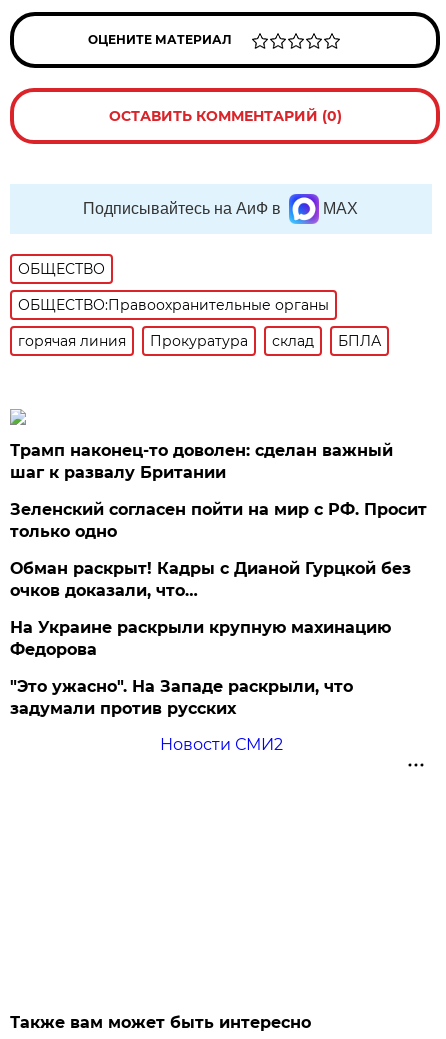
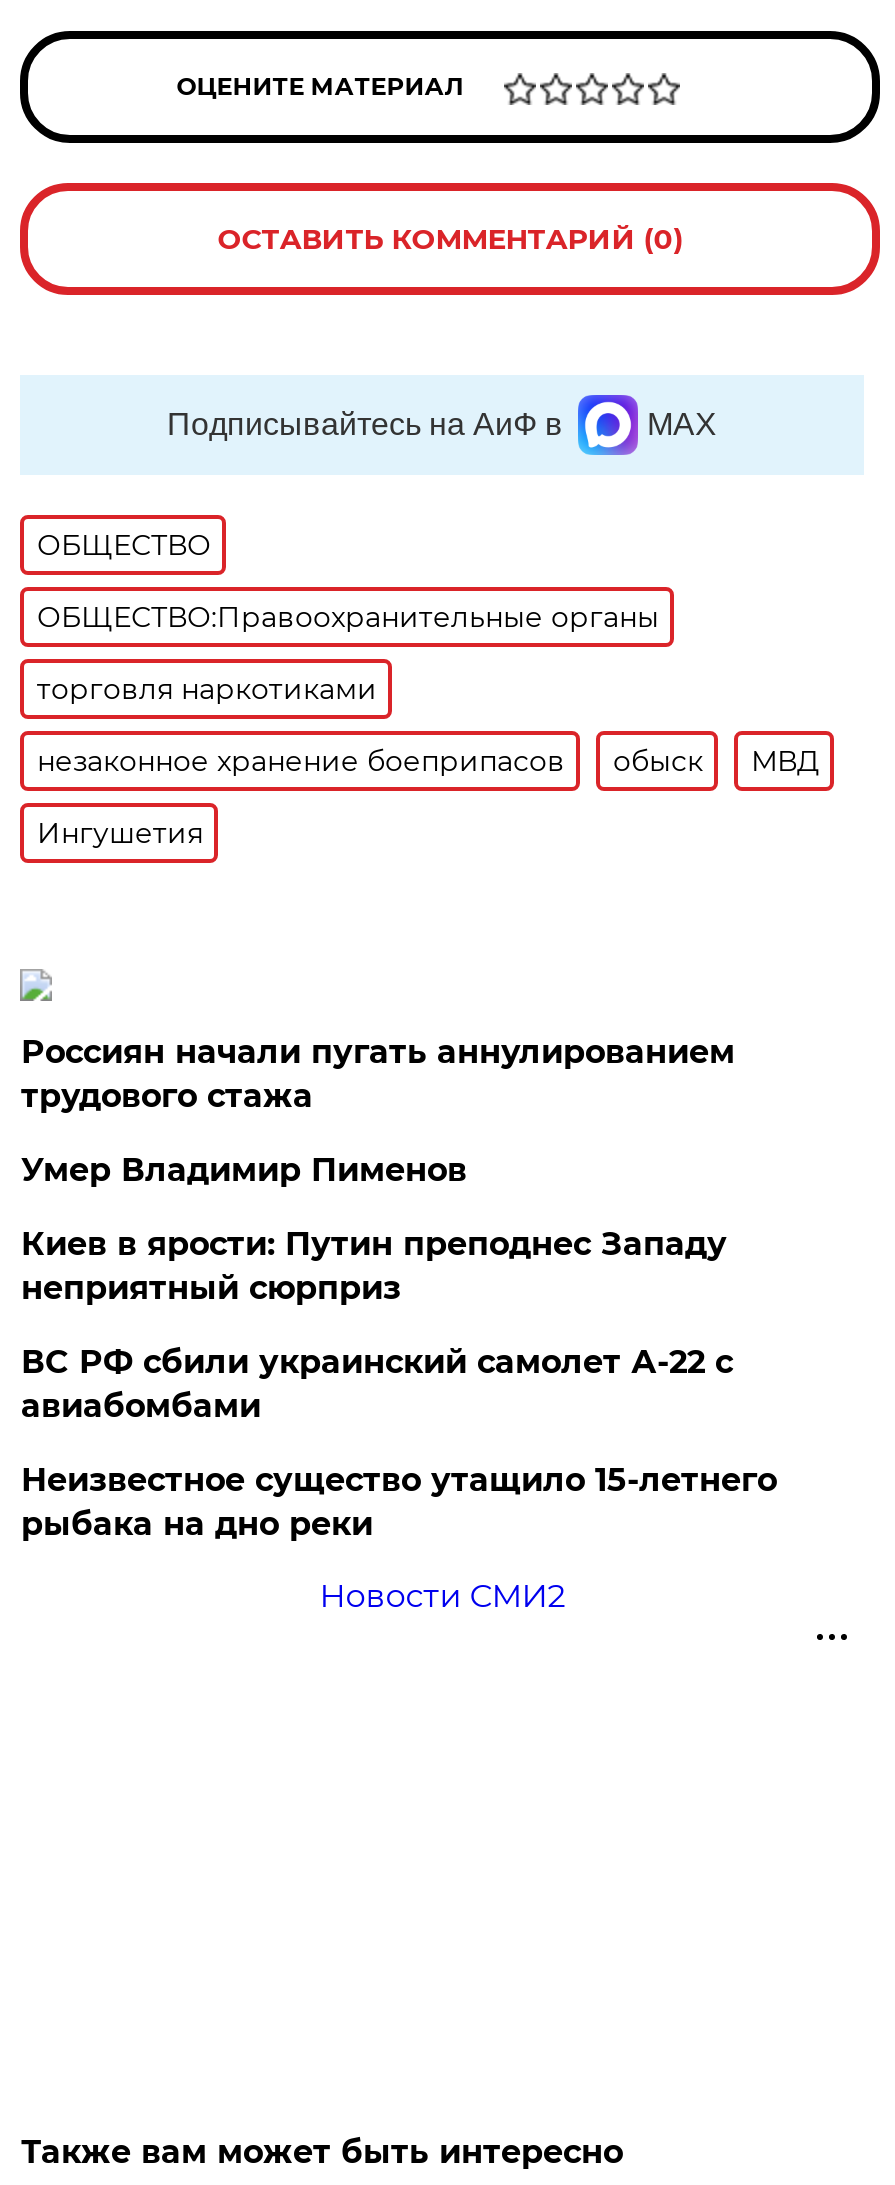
- горячая линия
- Прокуратура
- склад
- БПЛА
+ торговля наркотиками
+ незаконное хранение боеприпасов
+ обыск
+ МВД
+ Ингушетия

- Трамп наконец-то доволен: сделан важный
- шаг к развалу Британии
- Зеленский согласен пойти на мир с РФ. Просит
- только одно
- Обман раскрыт! Кадры с Дианой Гурцкой без
- очков доказали, что…
- На Украине раскрыли крупную махинацию
- Федорова
- "Это ужасно". На Западе раскрыли, что
- задумали против русских
+ Россиян начали пугать аннулированием
+ трудового стажа
+ Умер Владимир Пименов
+ Киев в ярости: Путин преподнес Западу
+ неприятный сюрприз
+ ВС РФ сбили украинский самолет А-22 с
+ авиабомбами
+ Неизвестное существо утащило 15-летнего
+ рыбака на дно реки
